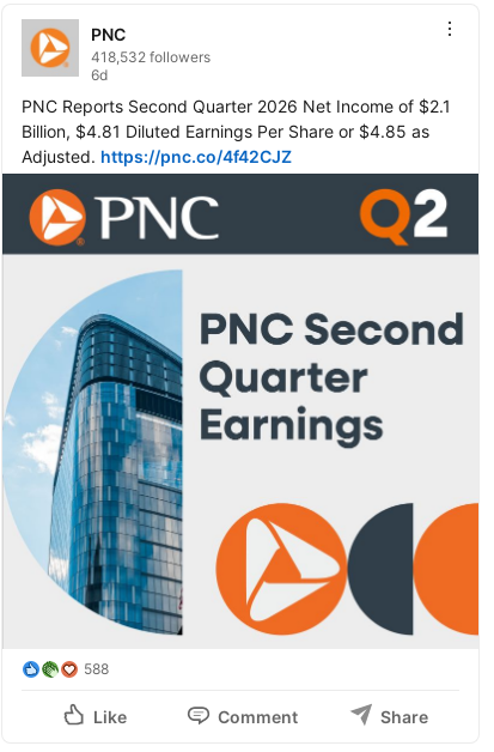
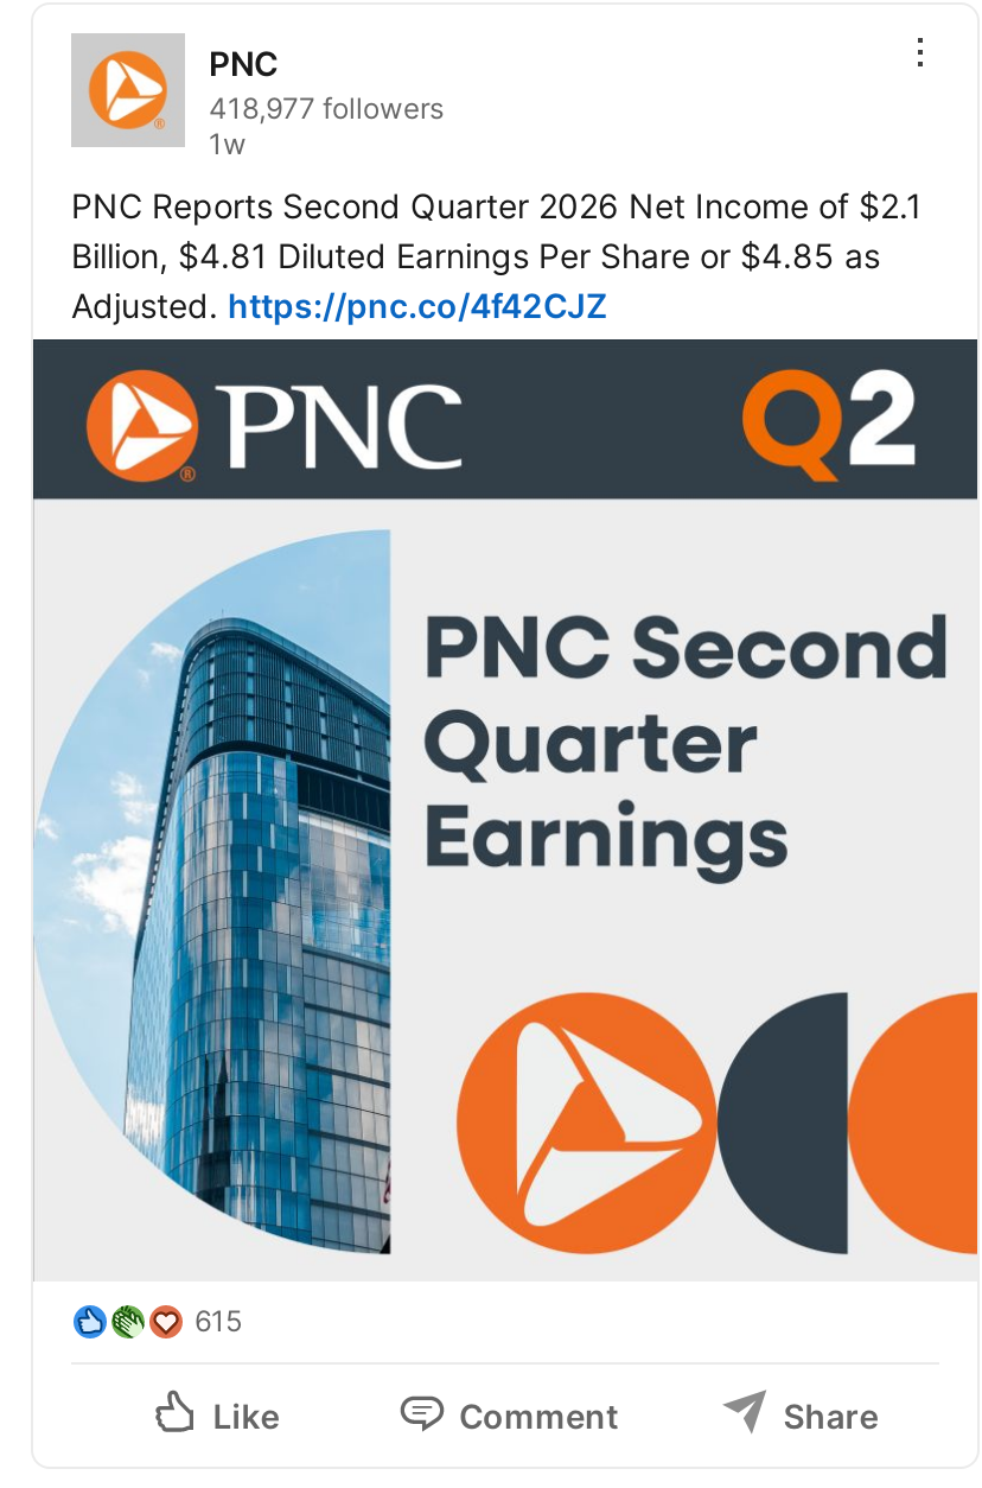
- 418,532 followers
- 6d
+ 418,977 followers
+ 1w

- 588
+ 615
